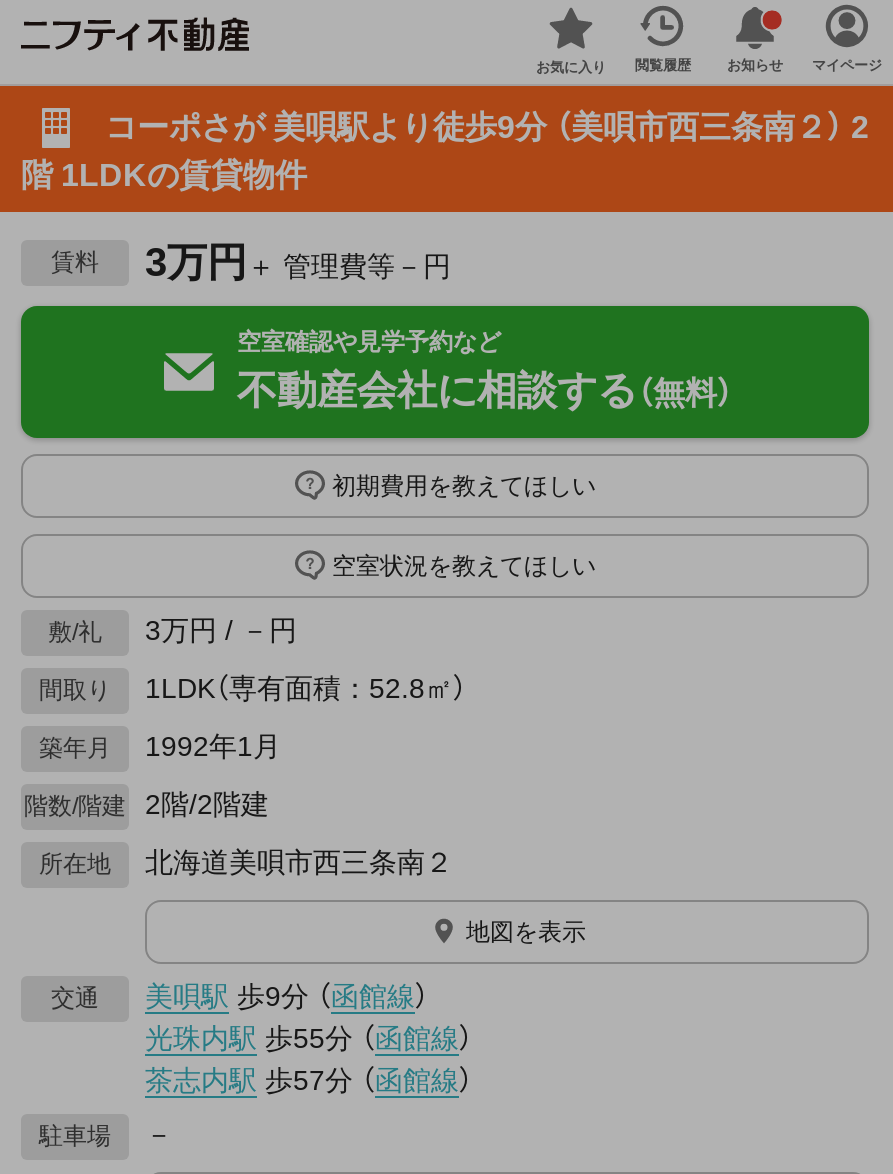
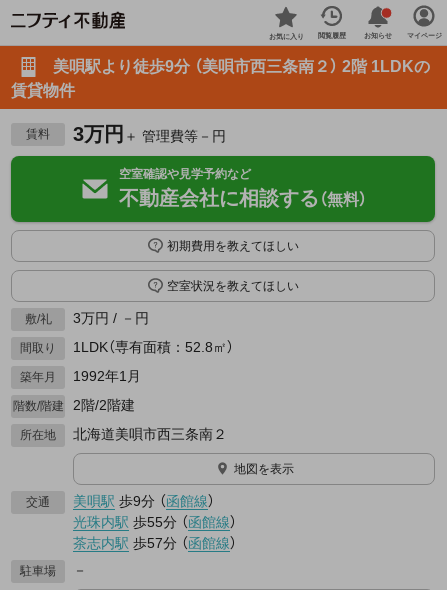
- コーポさが 美唄駅より徒歩9分 （美唄市西三条南２） 2
- 階 1LDKの賃貸物件
+ 美唄駅より徒歩9分 （美唄市西三条南２） 2階 1LDKの
+ 賃貸物件
